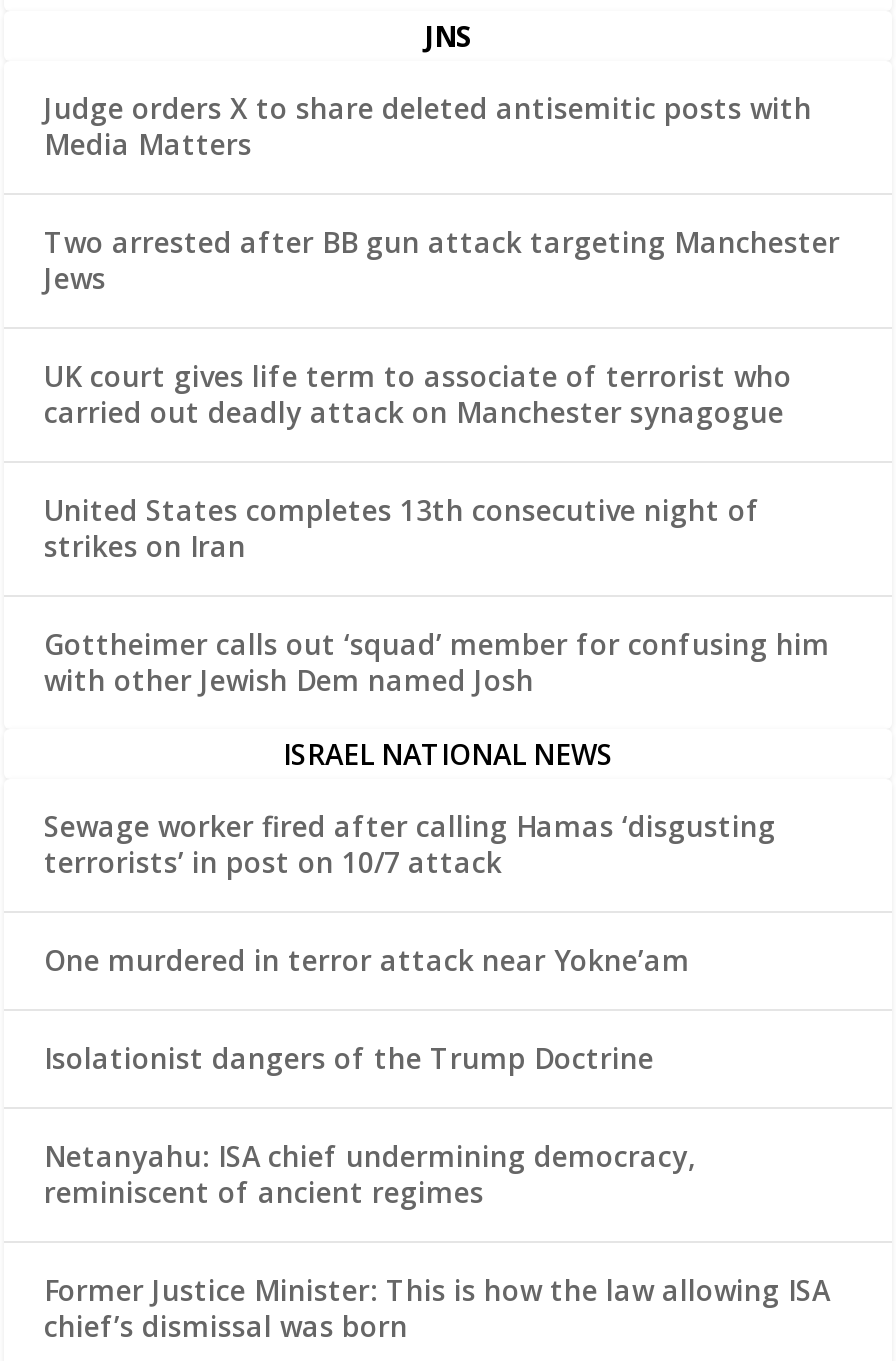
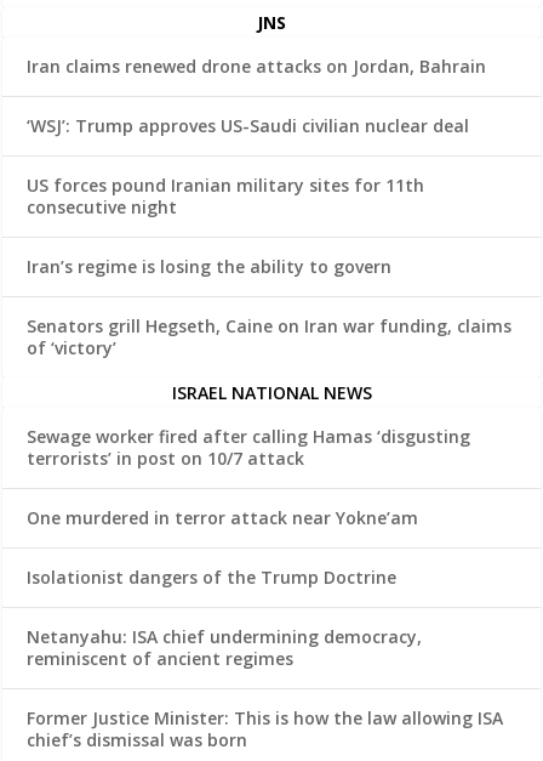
- Judge orders X to share deleted antisemitic posts with
- Media Matters
+ Iran claims renewed drone attacks on Jordan, Bahrain

- Two arrested after BB gun attack targeting Manchester
- Jews
+ ‘WSJ’: Trump approves US-Saudi civilian nuclear deal

- UK court gives life term to associate of terrorist who
- carried out deadly attack on Manchester synagogue
+ US forces pound Iranian military sites for 11th
+ consecutive night

- United States completes 13th consecutive night of
- strikes on Iran
+ Iran’s regime is losing the ability to govern

- Gottheimer calls out ‘squad’ member for confusing him
- with other Jewish Dem named Josh
+ Senators grill Hegseth, Caine on Iran war funding, claims
+ of ‘victory’
